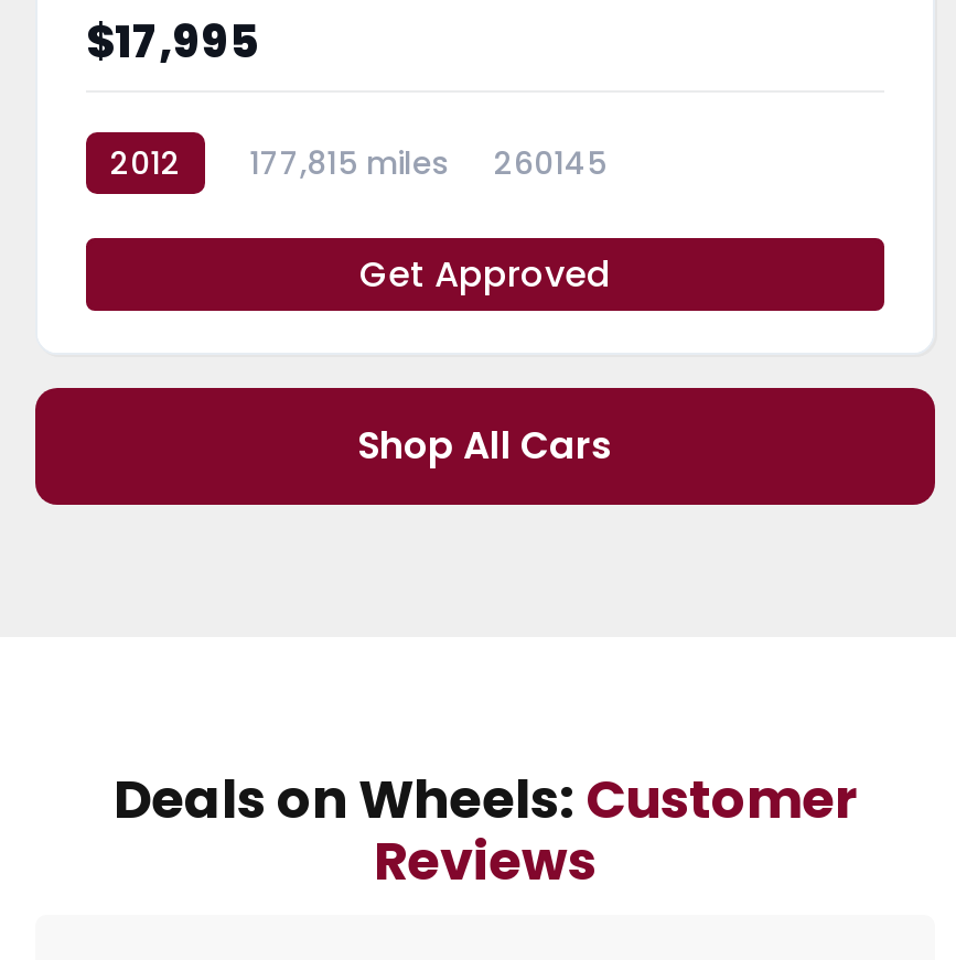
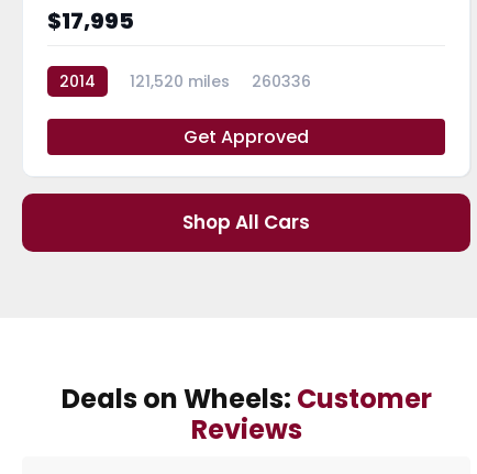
- 2012
+ 2014

- 177,815 miles
+ 121,520 miles

- 260145
+ 260336
